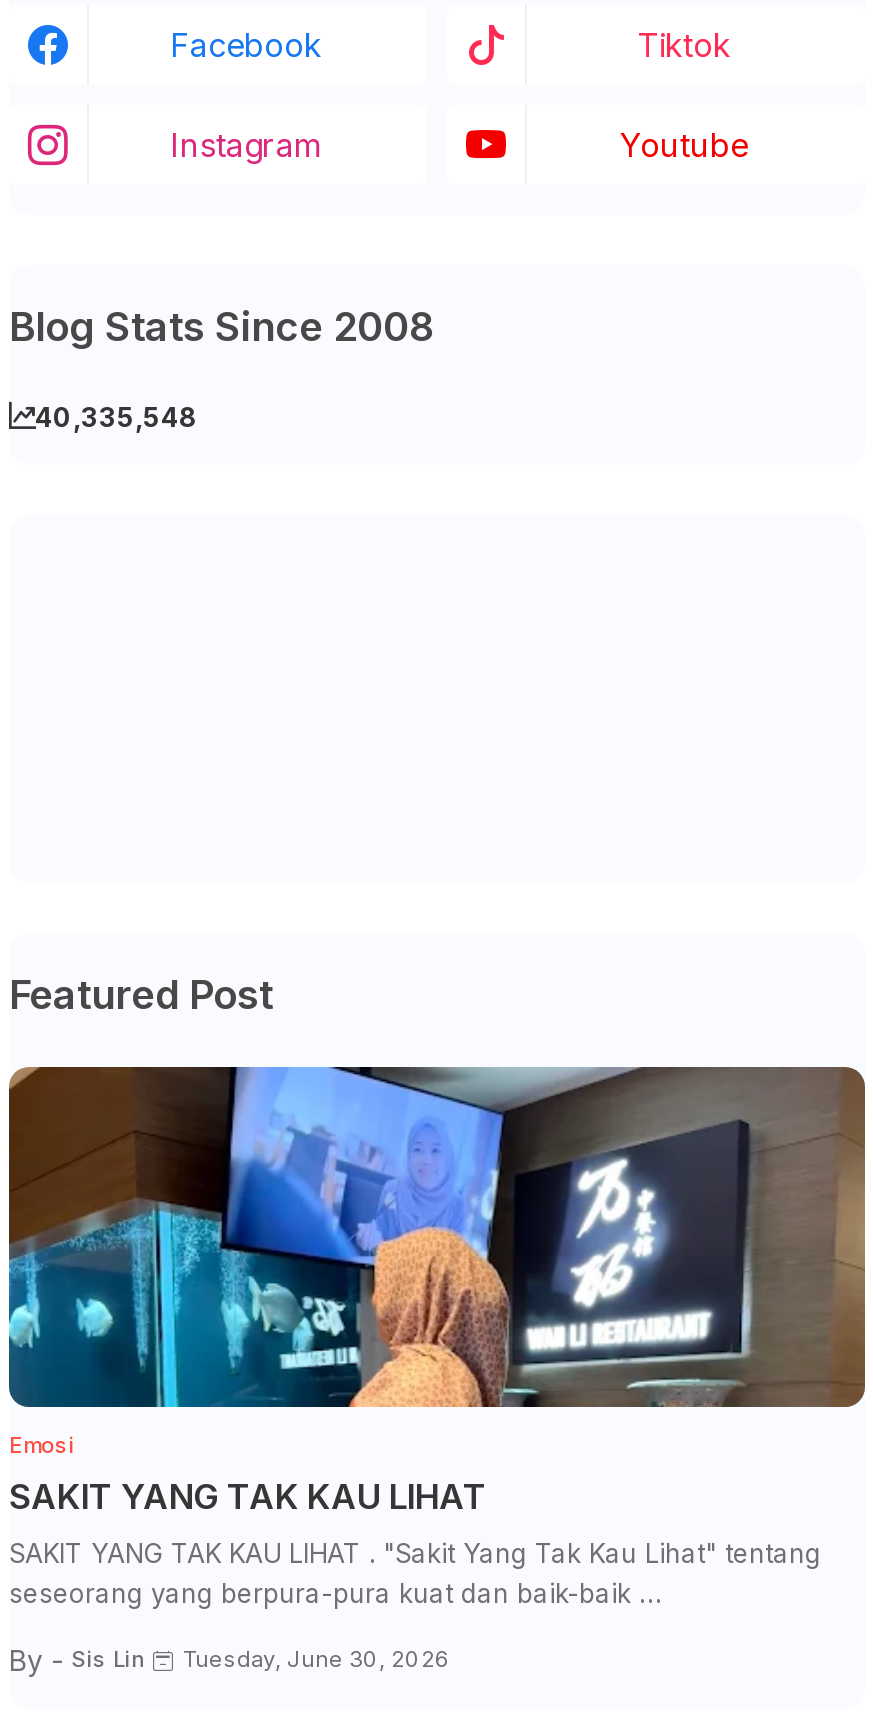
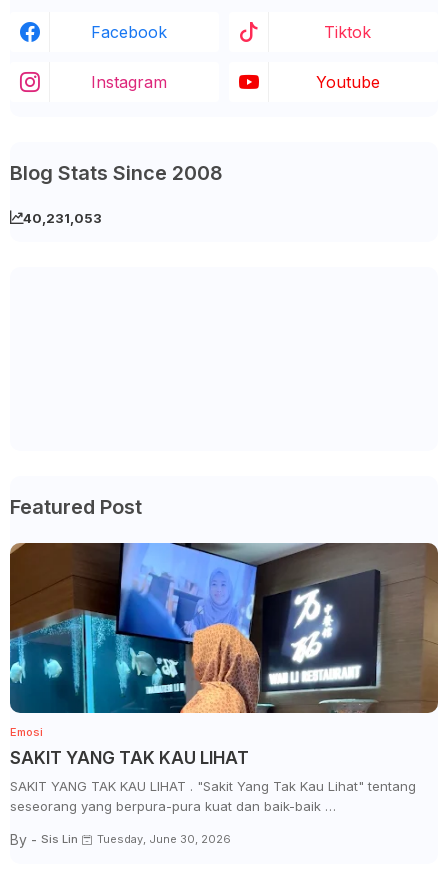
- 40,335,548
+ 40,231,053
